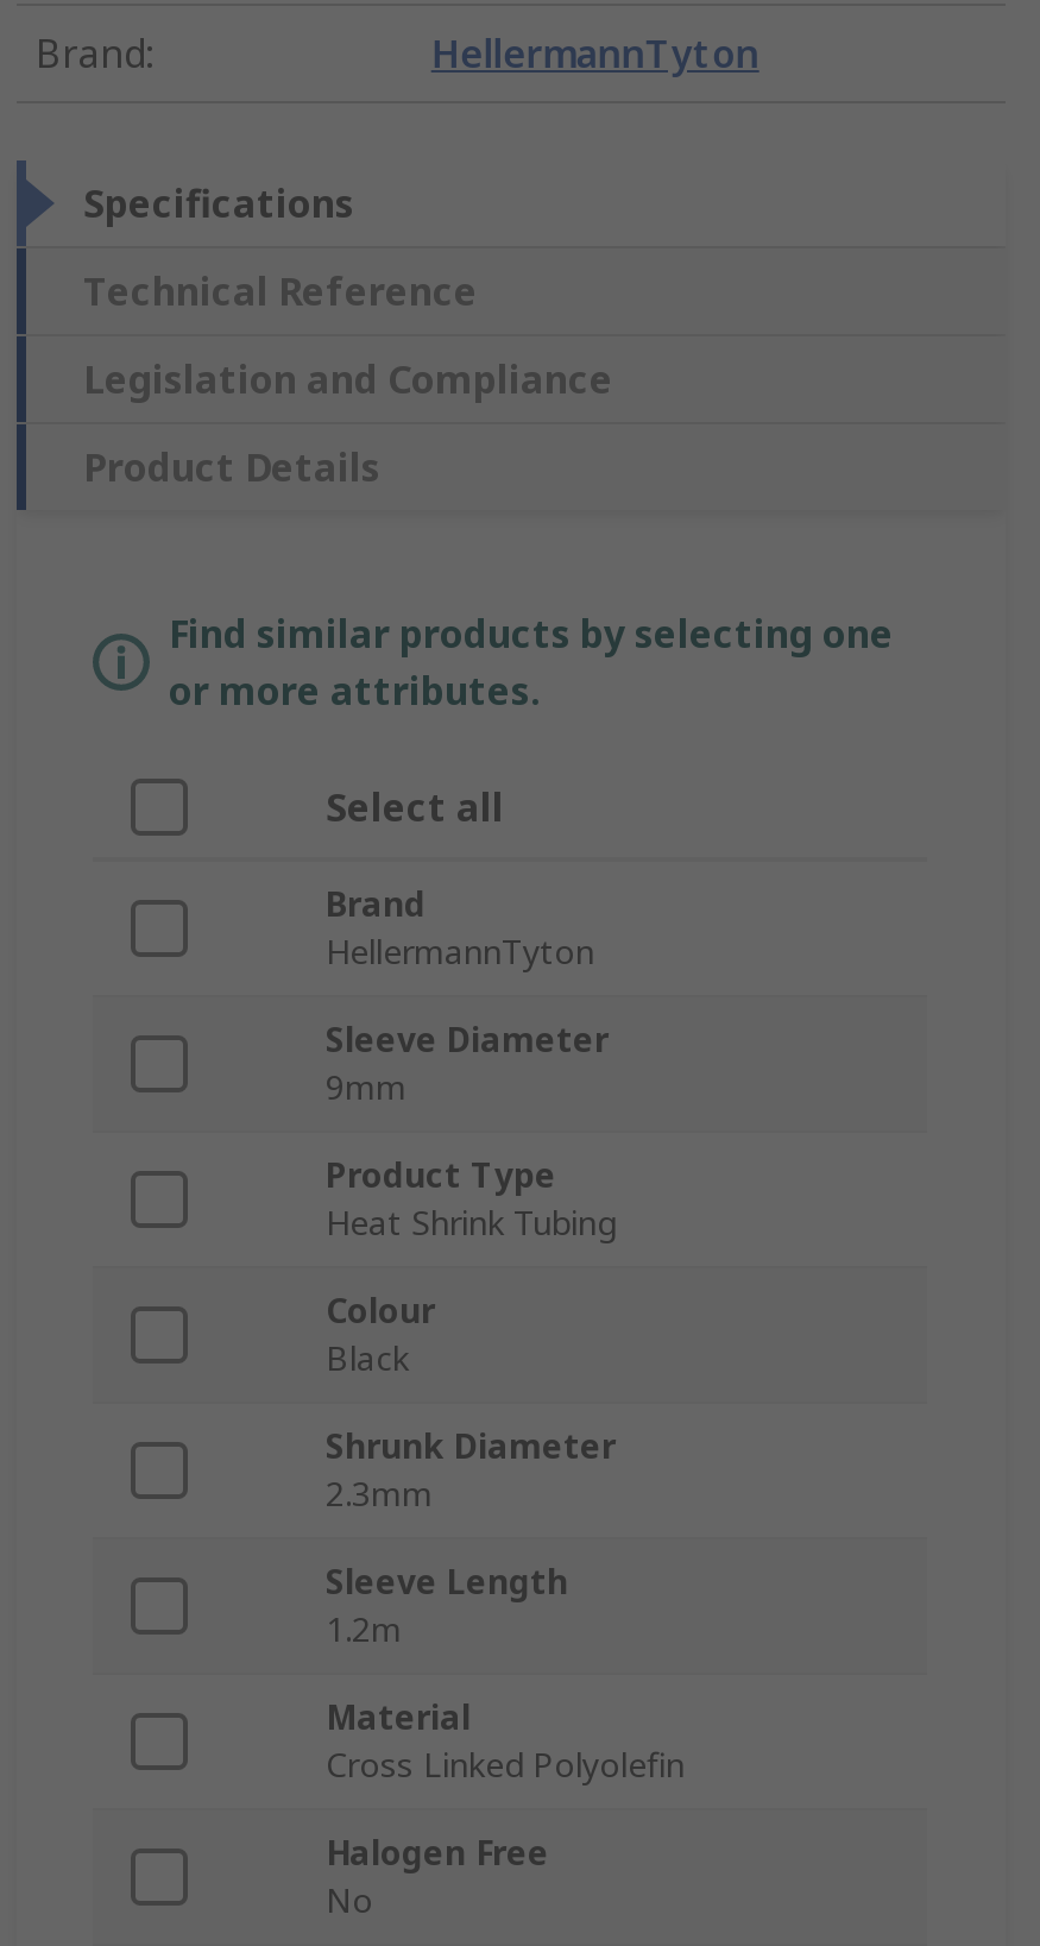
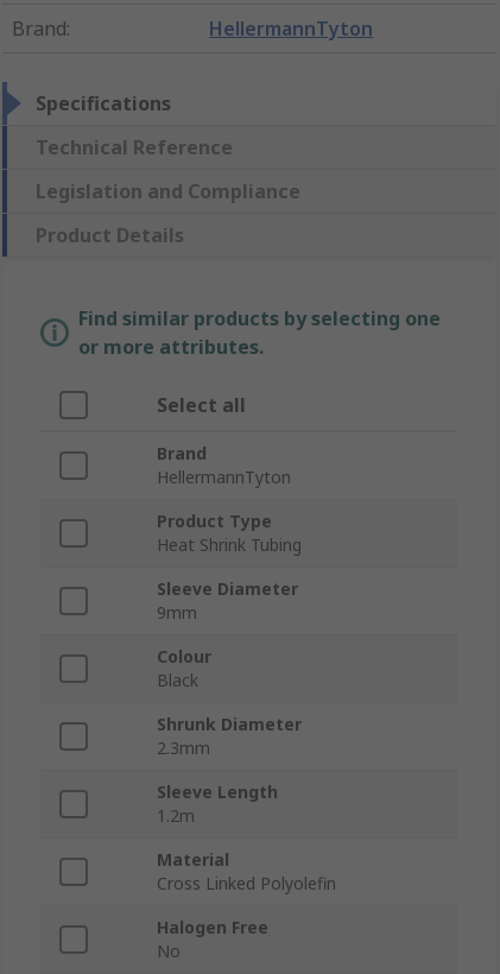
moved down: Sleeve Diameter | 9mm

moved up: Product Type | Heat Shrink Tubing
